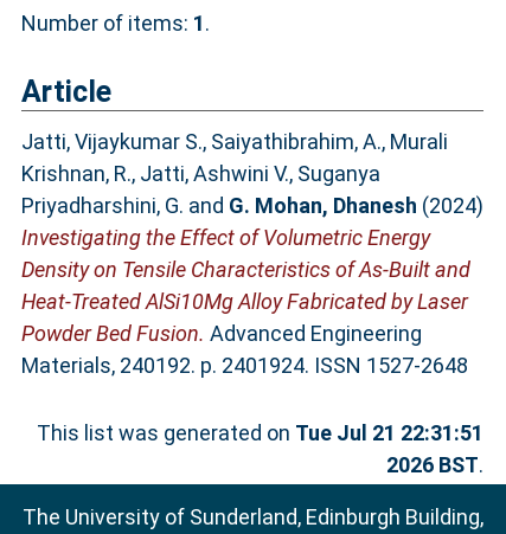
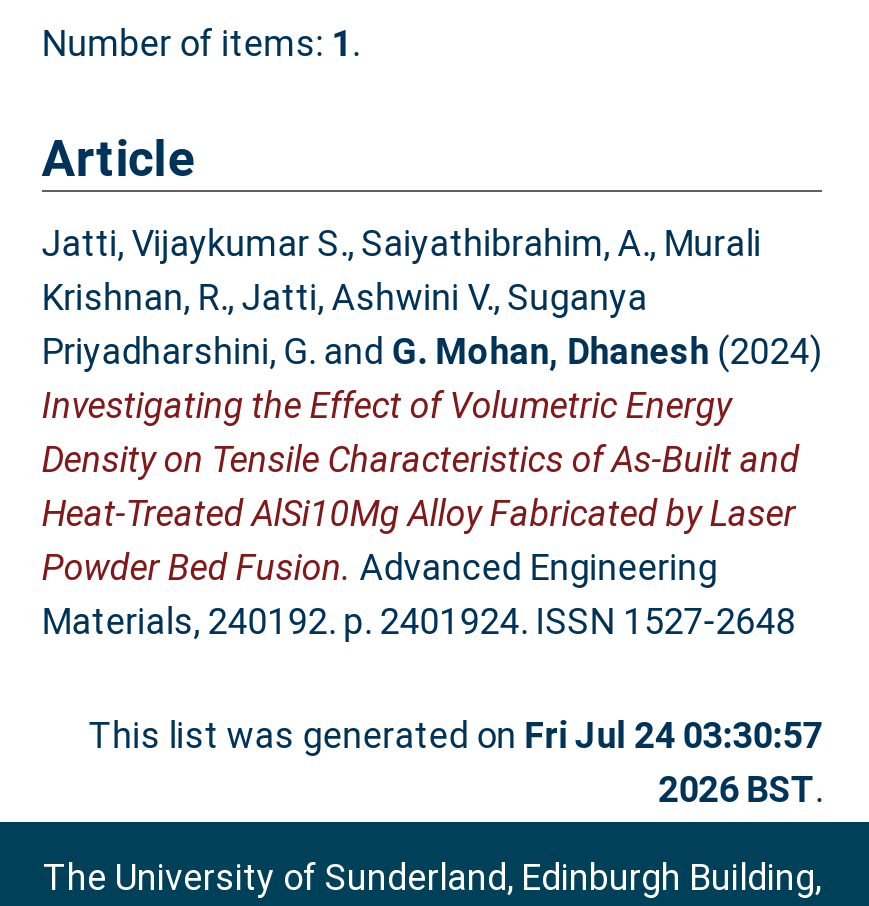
- This list was generated on Tue Jul 21 22:31:51
+ This list was generated on Fri Jul 24 03:30:57
